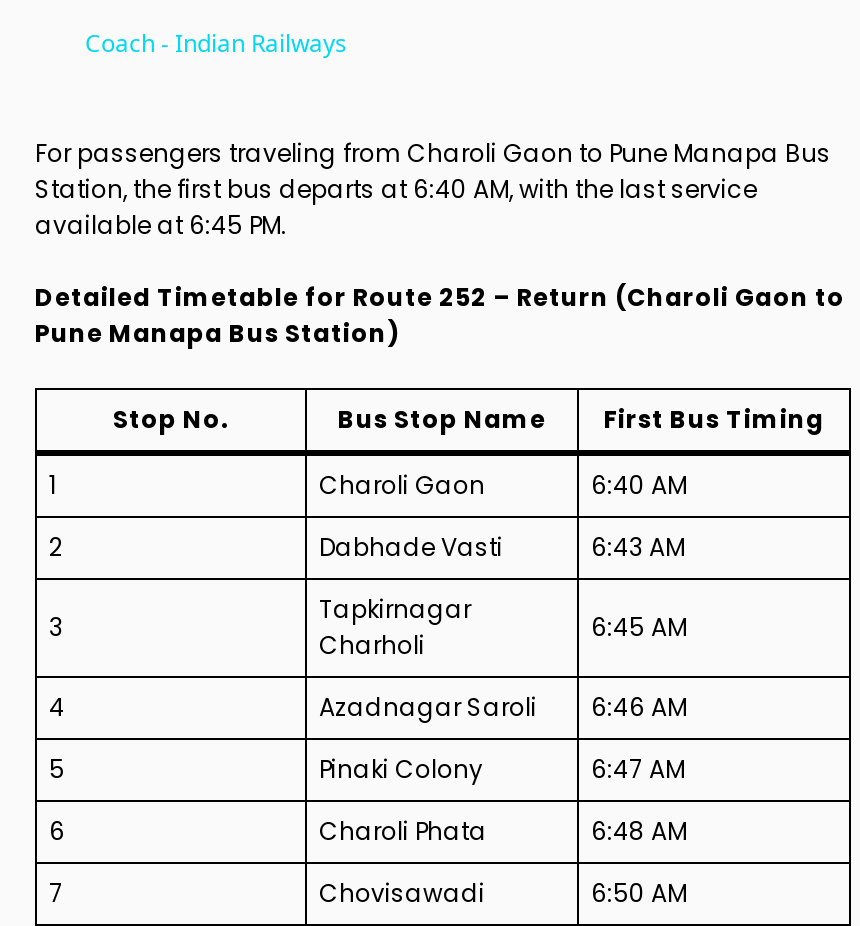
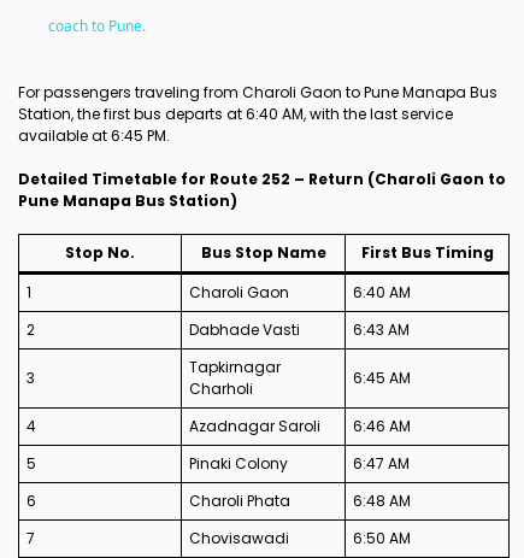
- Coach - Indian Railways
+ coach to Pune.
